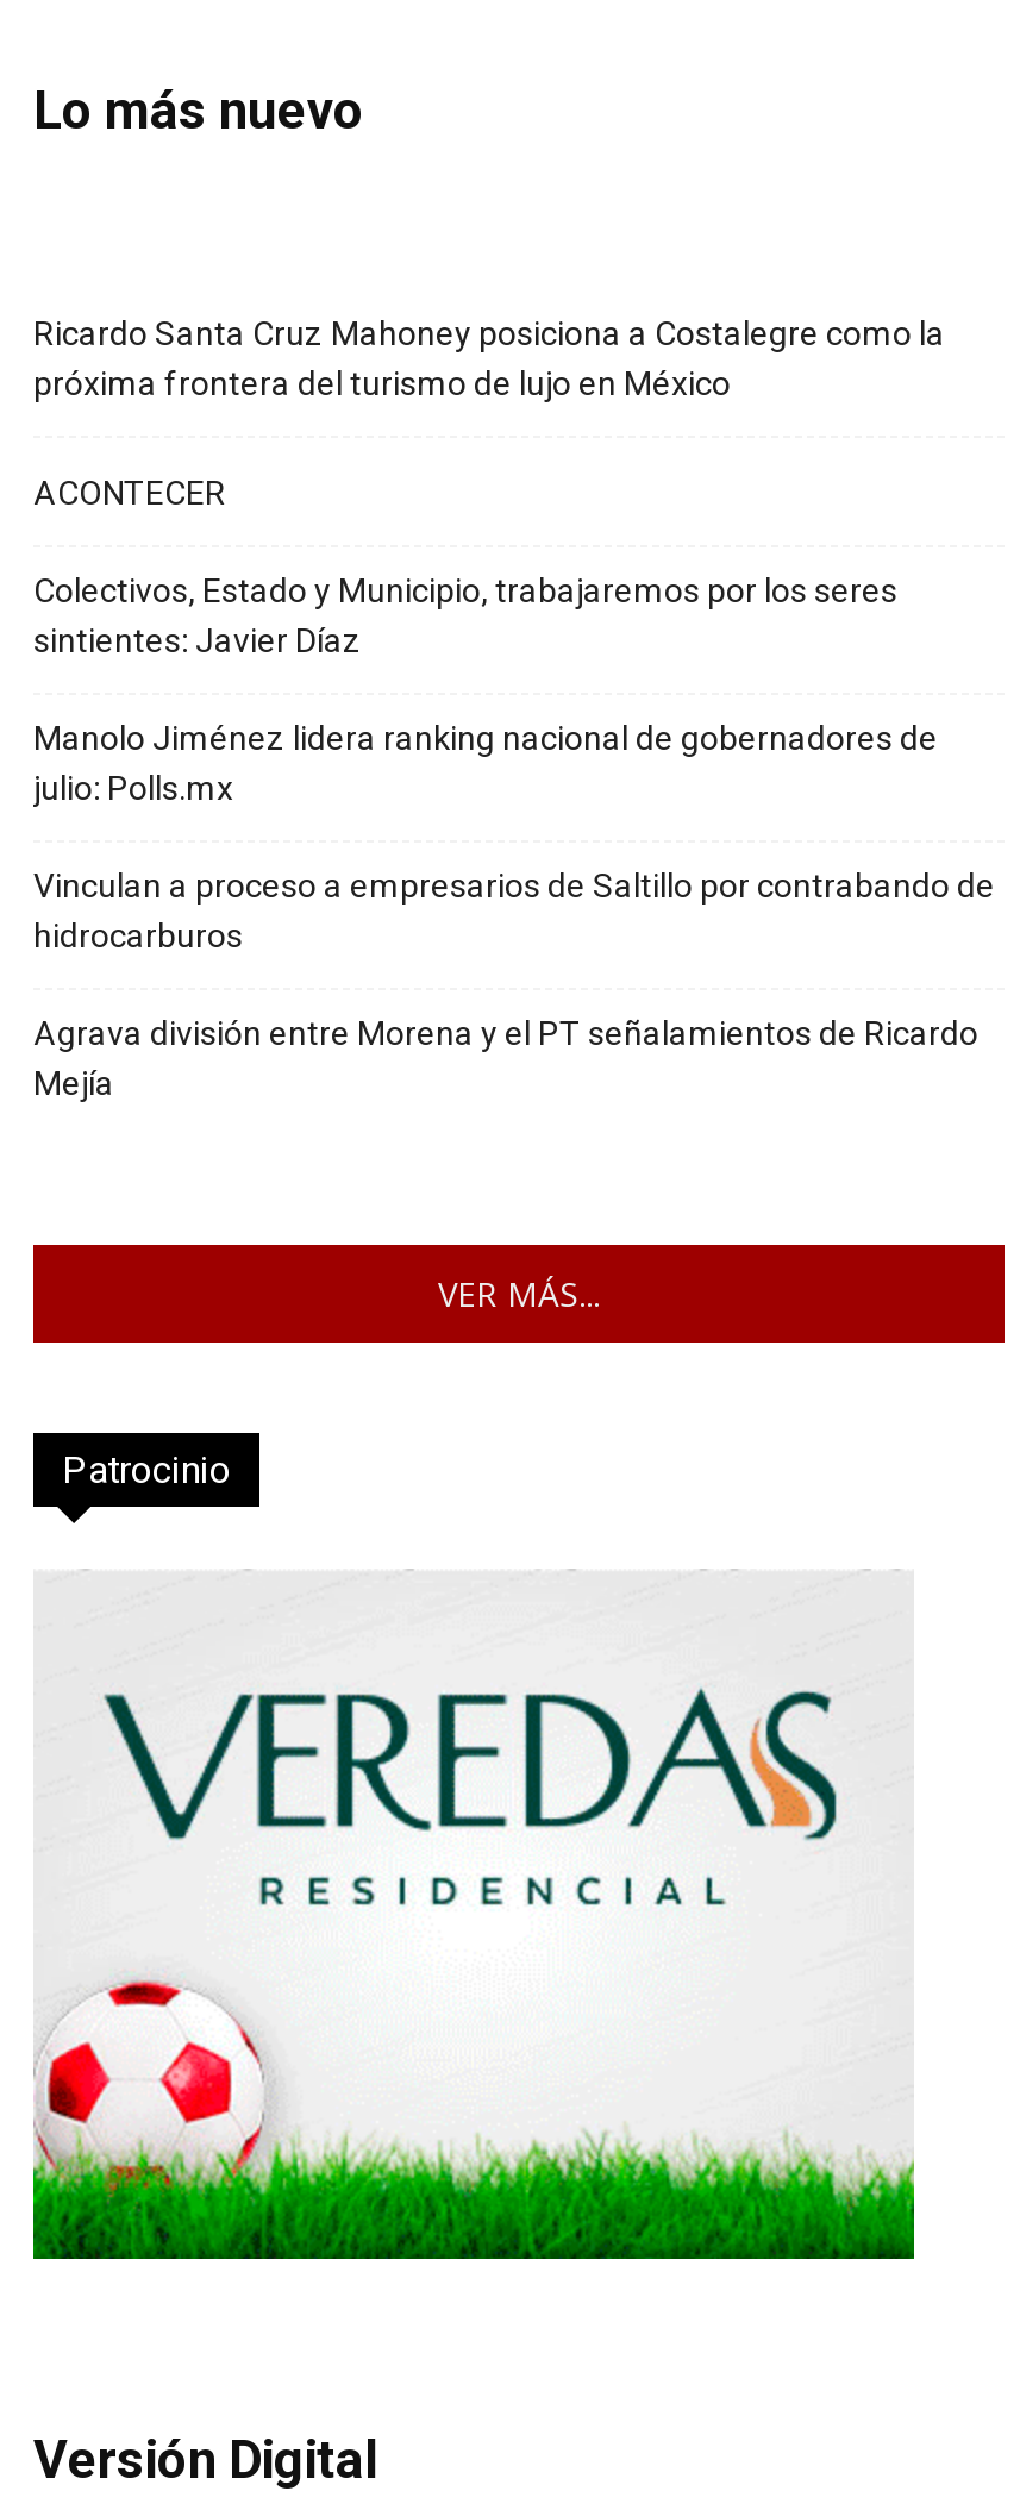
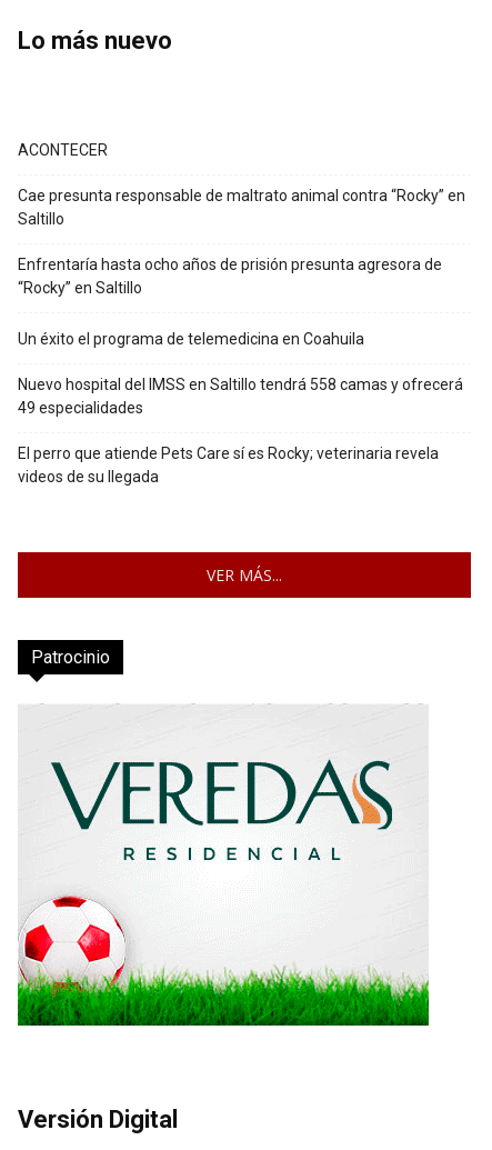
- Ricardo Santa Cruz Mahoney posiciona a Costalegre como la
- próxima frontera del turismo de lujo en México

moved up: ACONTECER

- Colectivos, Estado y Municipio, trabajaremos por los seres
- sintientes: Javier Díaz
- Manolo Jiménez lidera ranking nacional de gobernadores de
- julio: Polls.mx
- Vinculan a proceso a empresarios de Saltillo por contrabando de
- hidrocarburos
- Agrava división entre Morena y el PT señalamientos de Ricardo
- Mejía
+ Cae presunta responsable de maltrato animal contra “Rocky” en
+ Saltillo
+ Enfrentaría hasta ocho años de prisión presunta agresora de
+ “Rocky” en Saltillo
+ Un éxito el programa de telemedicina en Coahuila
+ Nuevo hospital del IMSS en Saltillo tendrá 558 camas y ofrecerá
+ 49 especialidades
+ El perro que atiende Pets Care sí es Rocky; veterinaria revela
+ videos de su llegada
